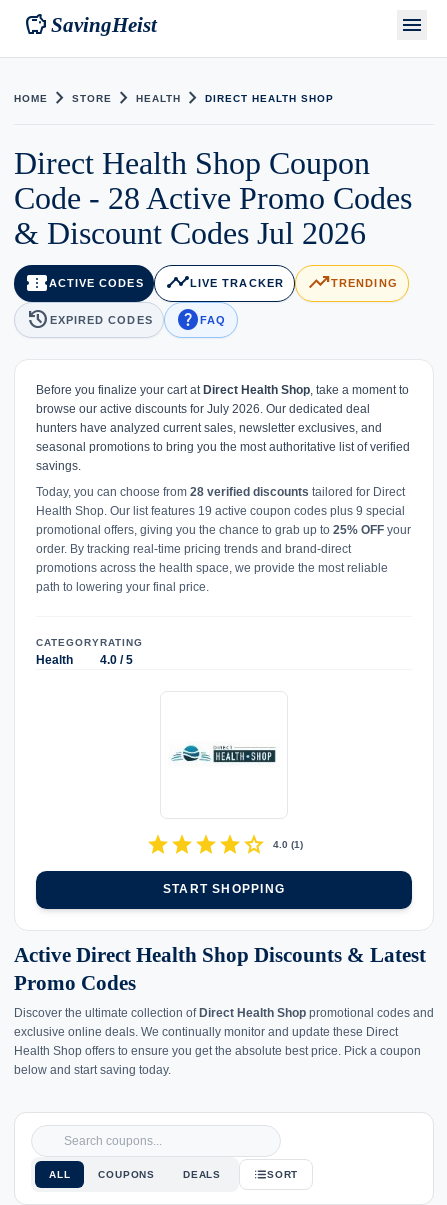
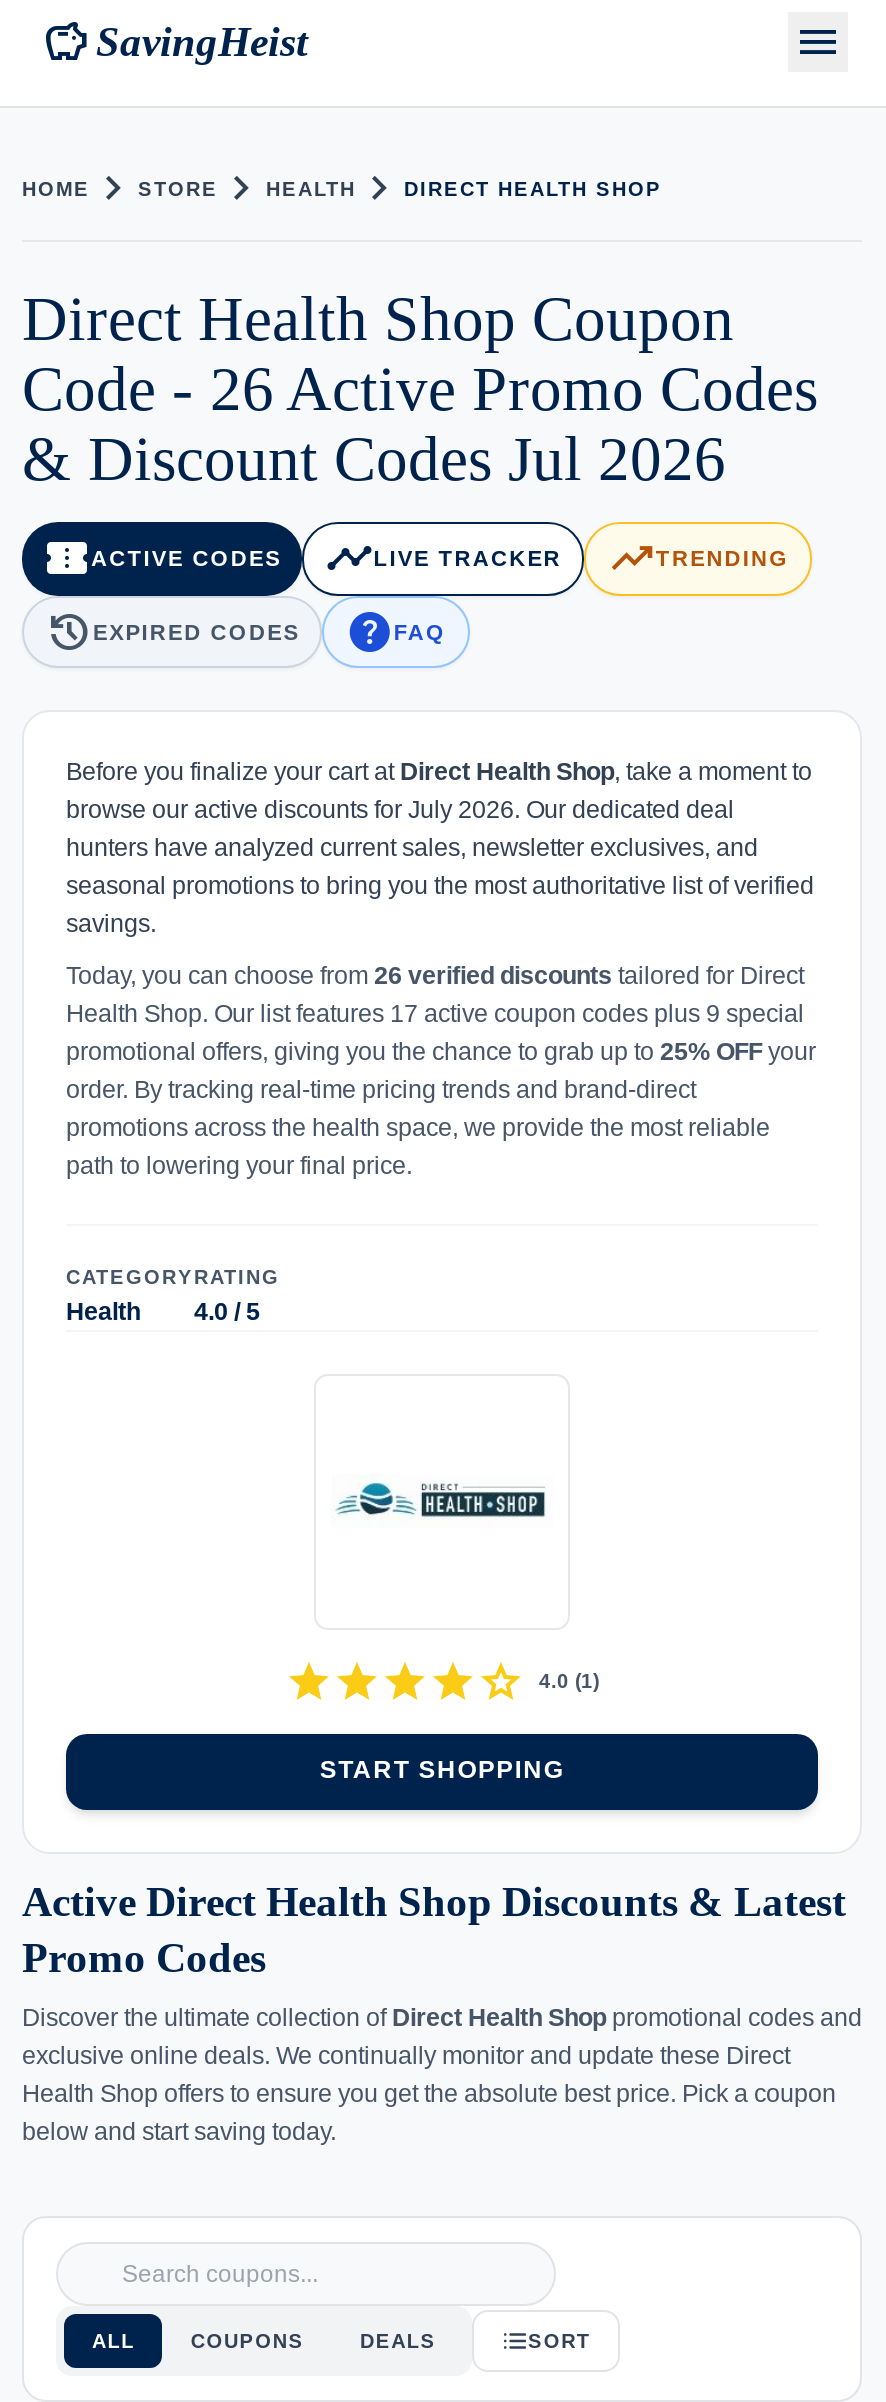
- Code - 28 Active Promo Codes
+ Code - 26 Active Promo Codes

- Today, you can choose from 28 verified discounts tailored for Direct
+ Today, you can choose from 26 verified discounts tailored for Direct

- Health Shop. Our list features 19 active coupon codes plus 9 special
+ Health Shop. Our list features 17 active coupon codes plus 9 special
